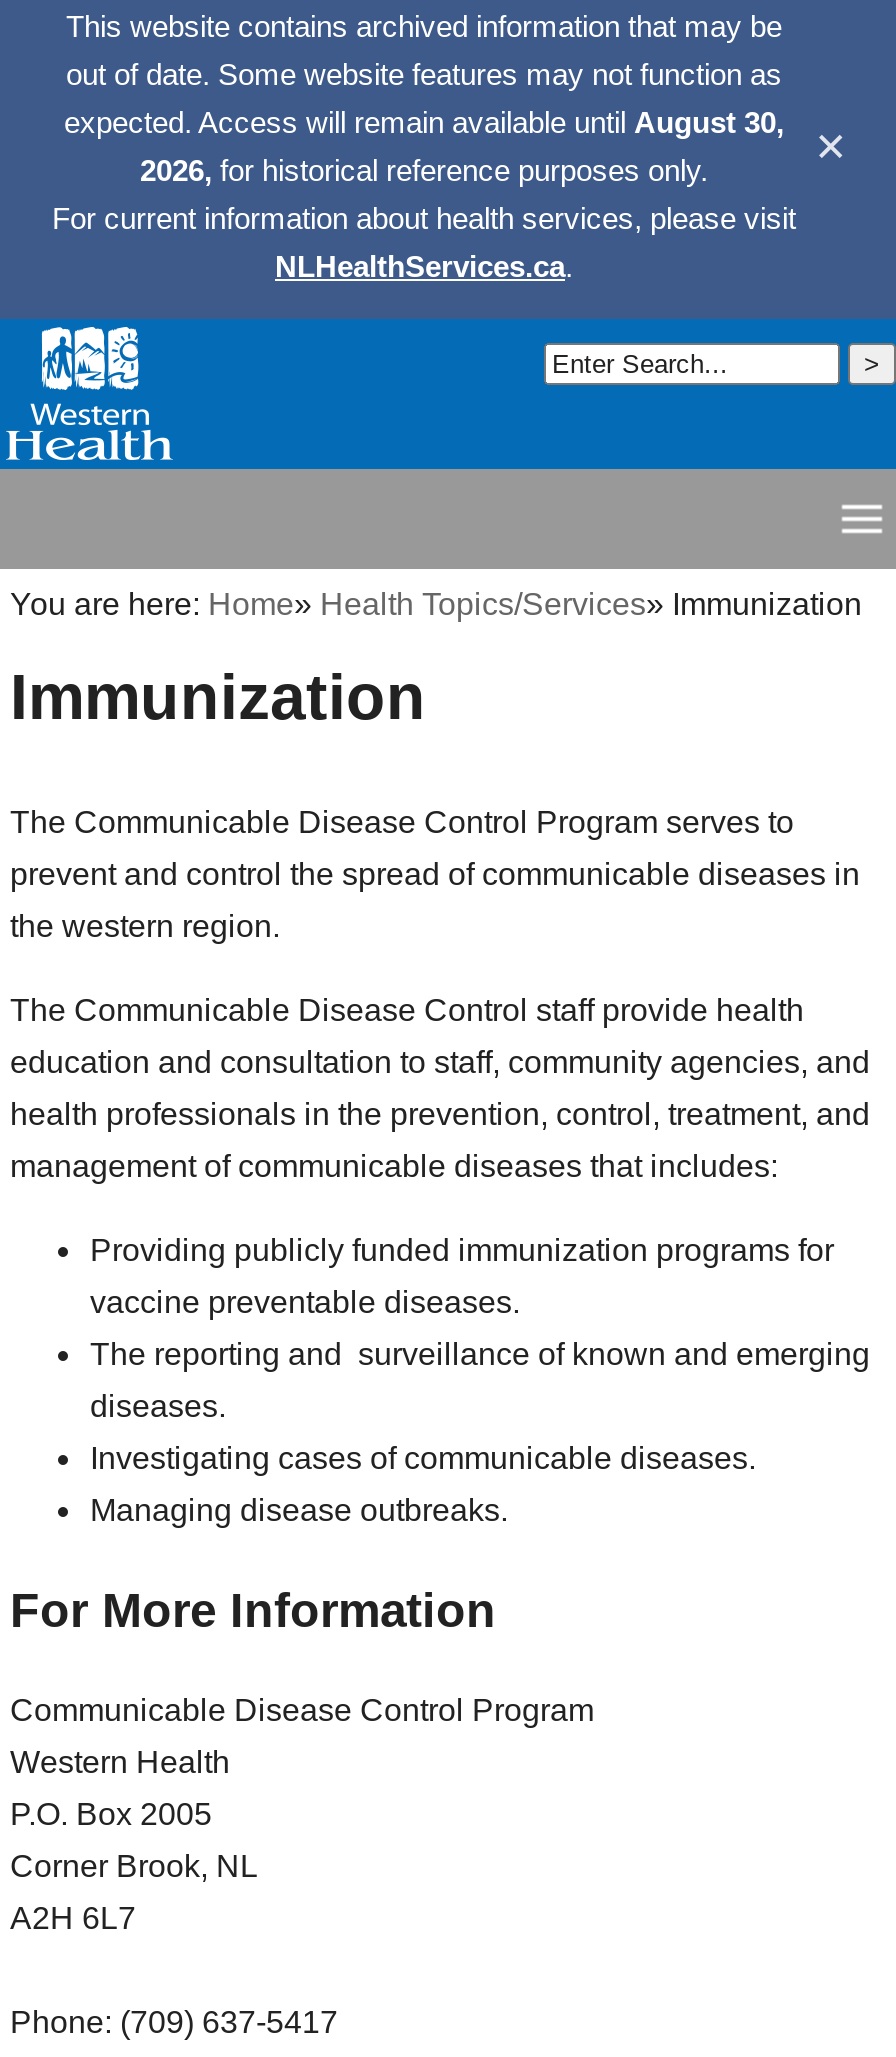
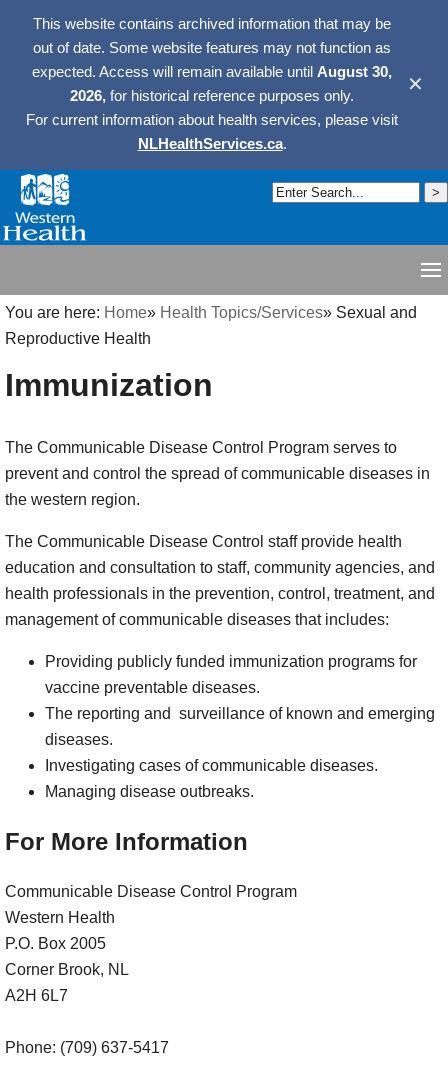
- You are here: Home» Health Topics/Services» Immunization
+ You are here: Home» Health Topics/Services» Sexual and
+ Reproductive Health
